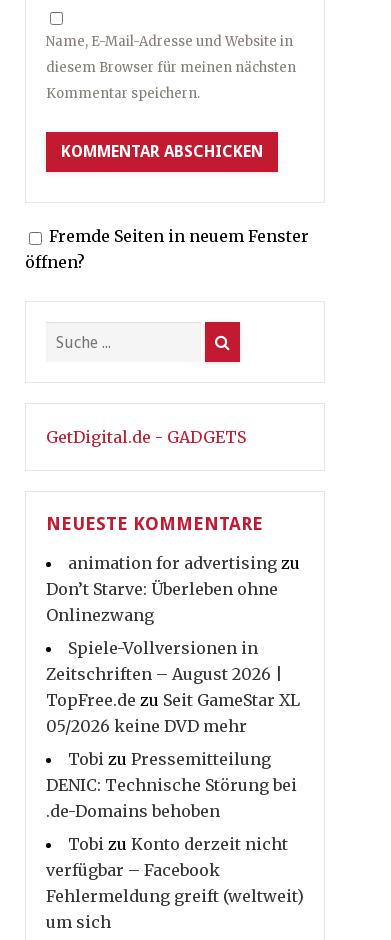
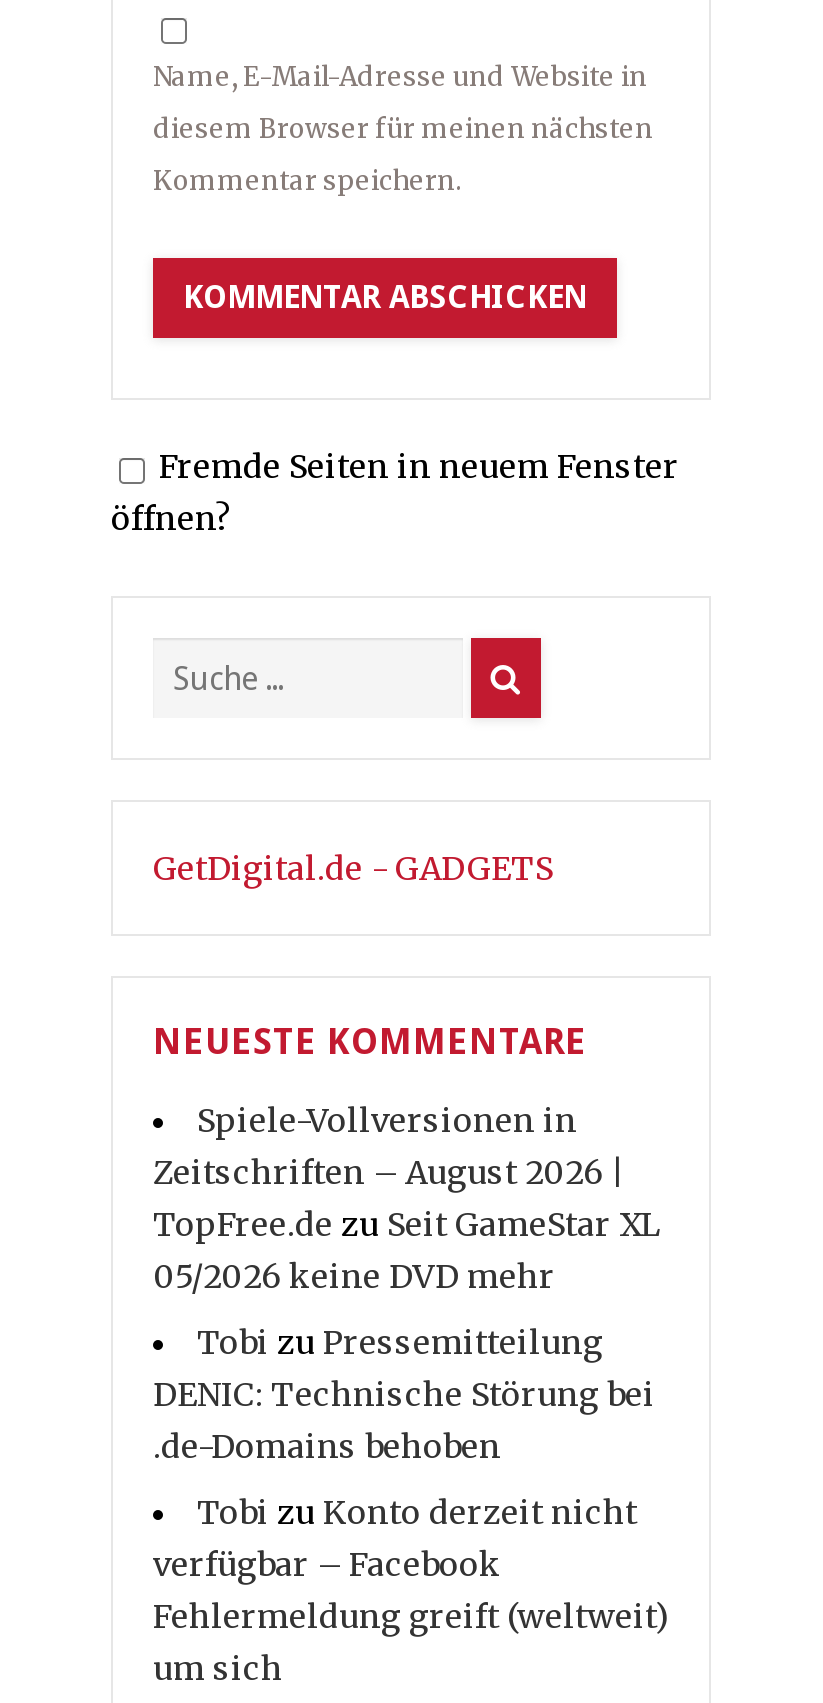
- animation for advertising zu
- Don’t Starve: Überleben ohne
- Onlinezwang
